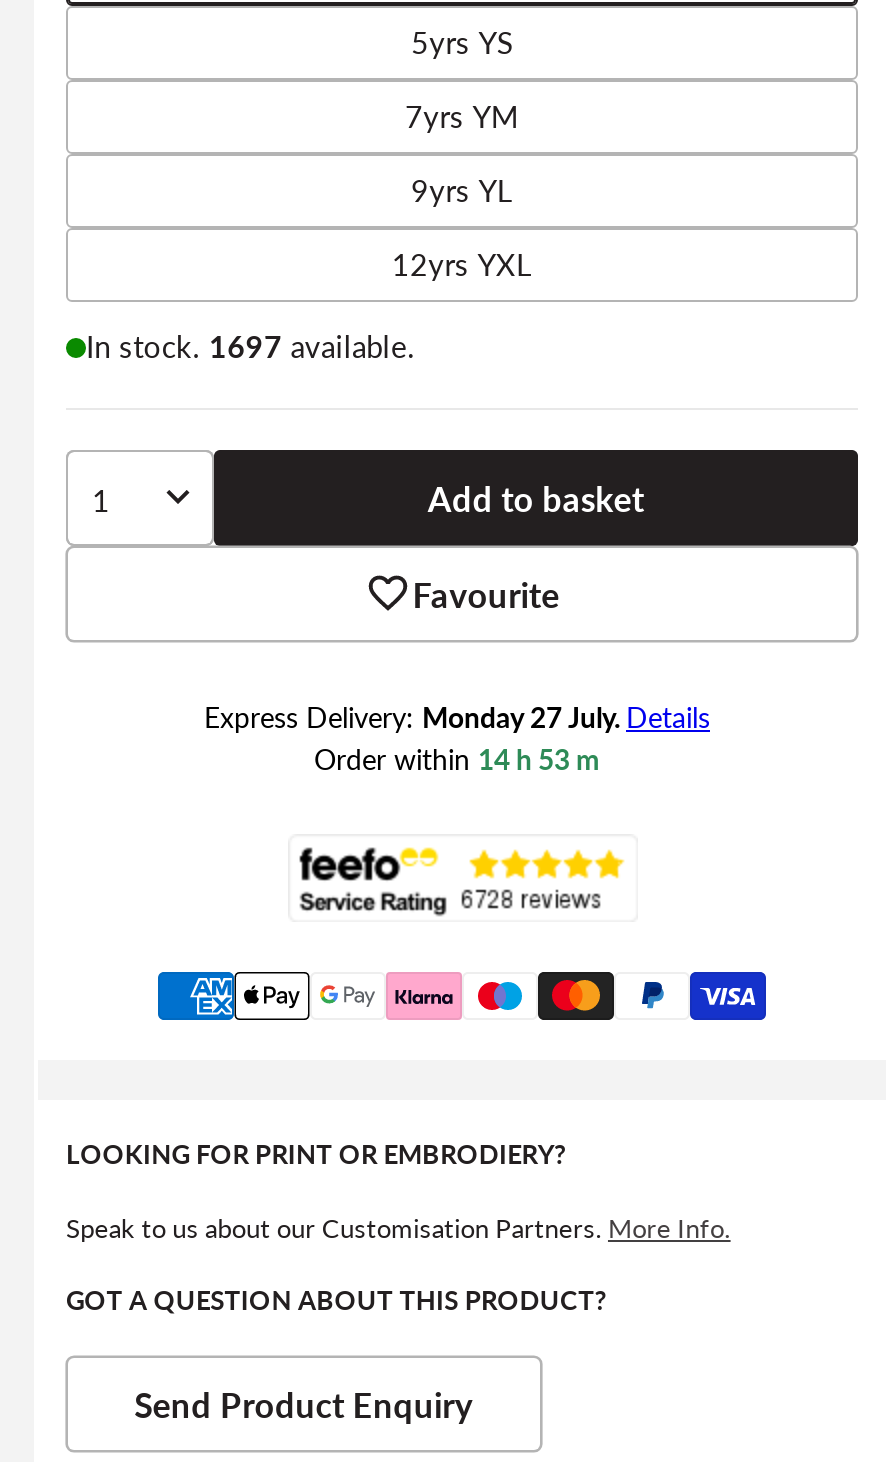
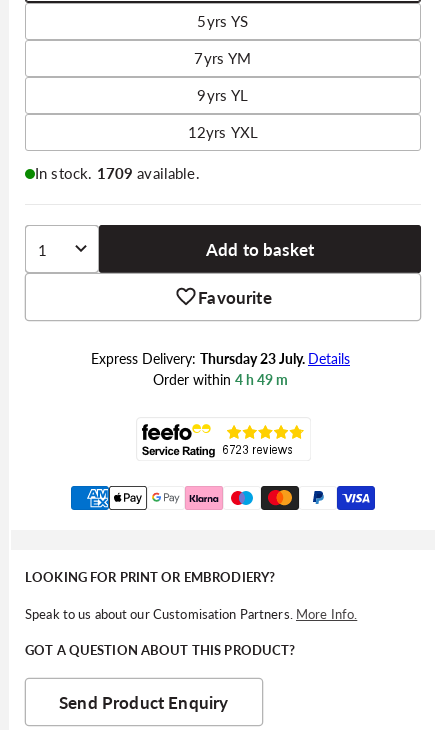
- In stock. 1697 available.
+ In stock. 1709 available.

- Express Delivery: Monday 27 July. Details
+ Express Delivery: Thursday 23 July. Details

- Order within 14 h 53 m
+ Order within 4 h 49 m
